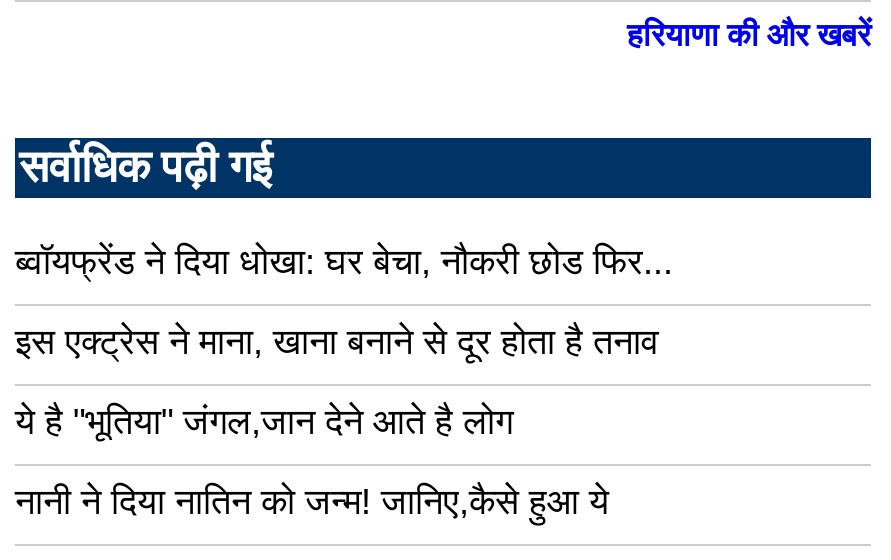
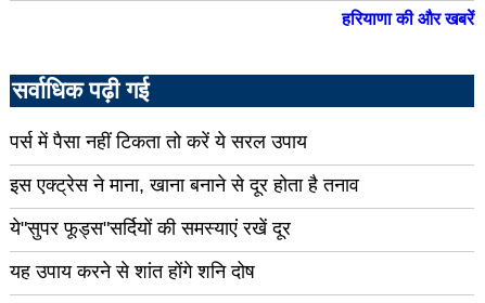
- ब्वॉयफ्रेंड ने दिया धोखा: घर बेचा, नौकरी छोड फिर...
+ पर्स में पैसा नहीं टिकता तो करें ये सरल उपाय

- ये है "भूतिया" जंगल,जान देने आते है लोग
+ ये"सुपर फूड्स"सर्दियों की समस्याएं रखें दूर

- नानी ने दिया नातिन को जन्म! जानिए,कैसे हुआ ये
+ यह उपाय करने से शांत होंगे शनि दोष
